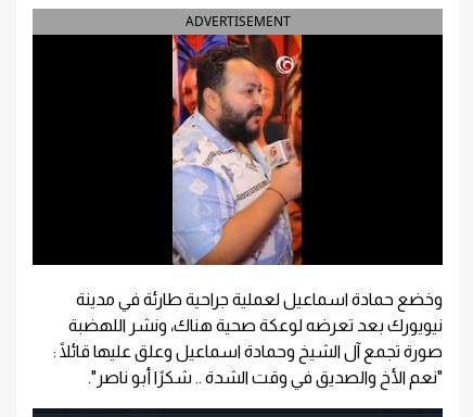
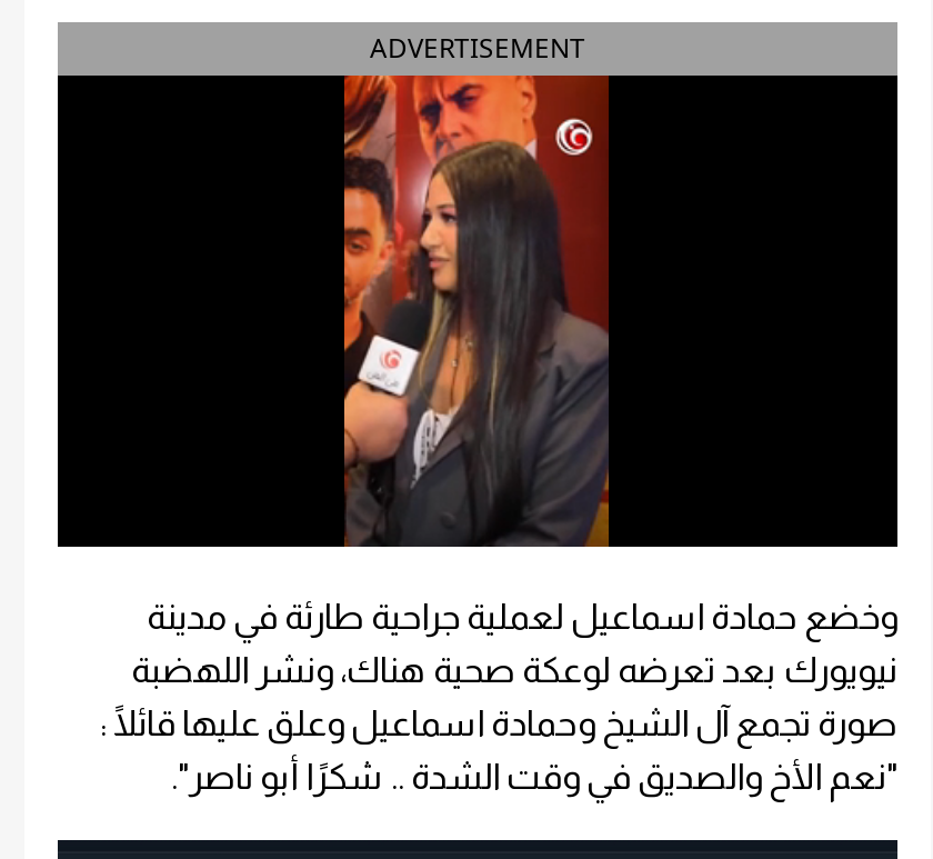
- [image]
+ [image]
